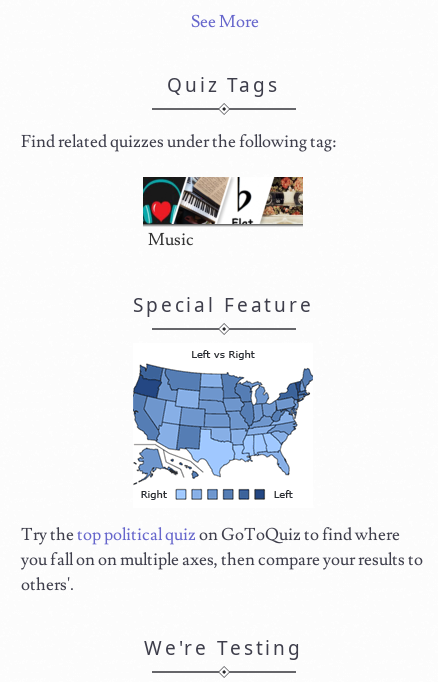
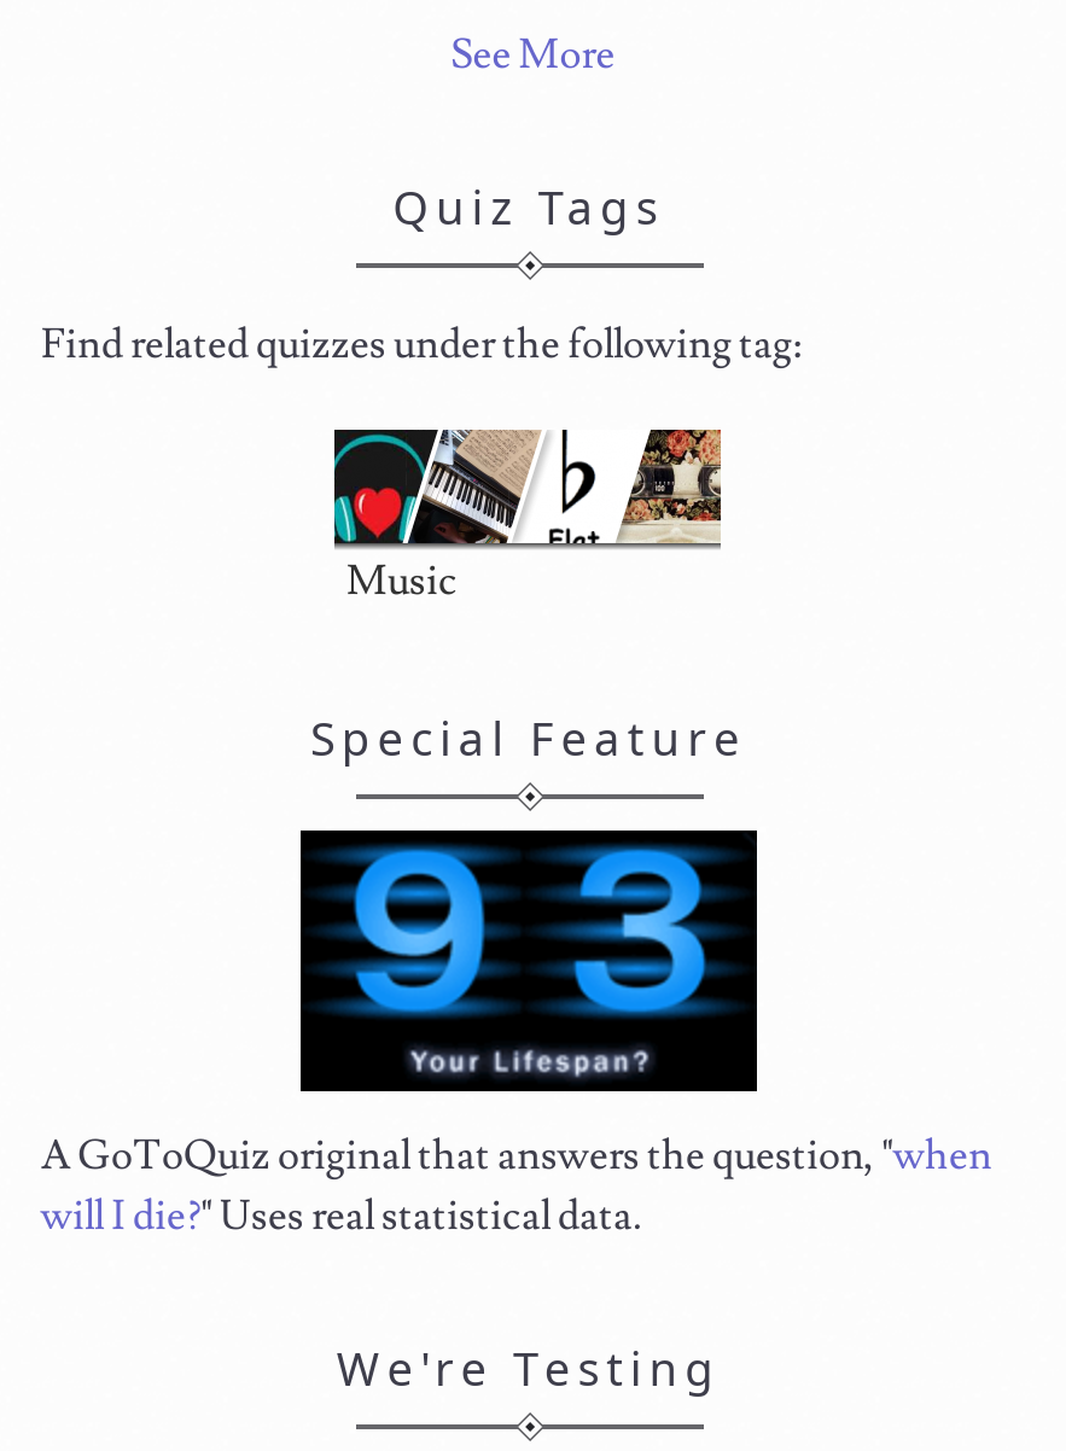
- [image]
+ [image]

- Try the top political quiz on GoToQuiz to find where
- you fall on on multiple axes, then compare your results to
- others'.
+ A GoToQuiz original that answers the question, " when
+ will I die? " Uses real statistical data.
